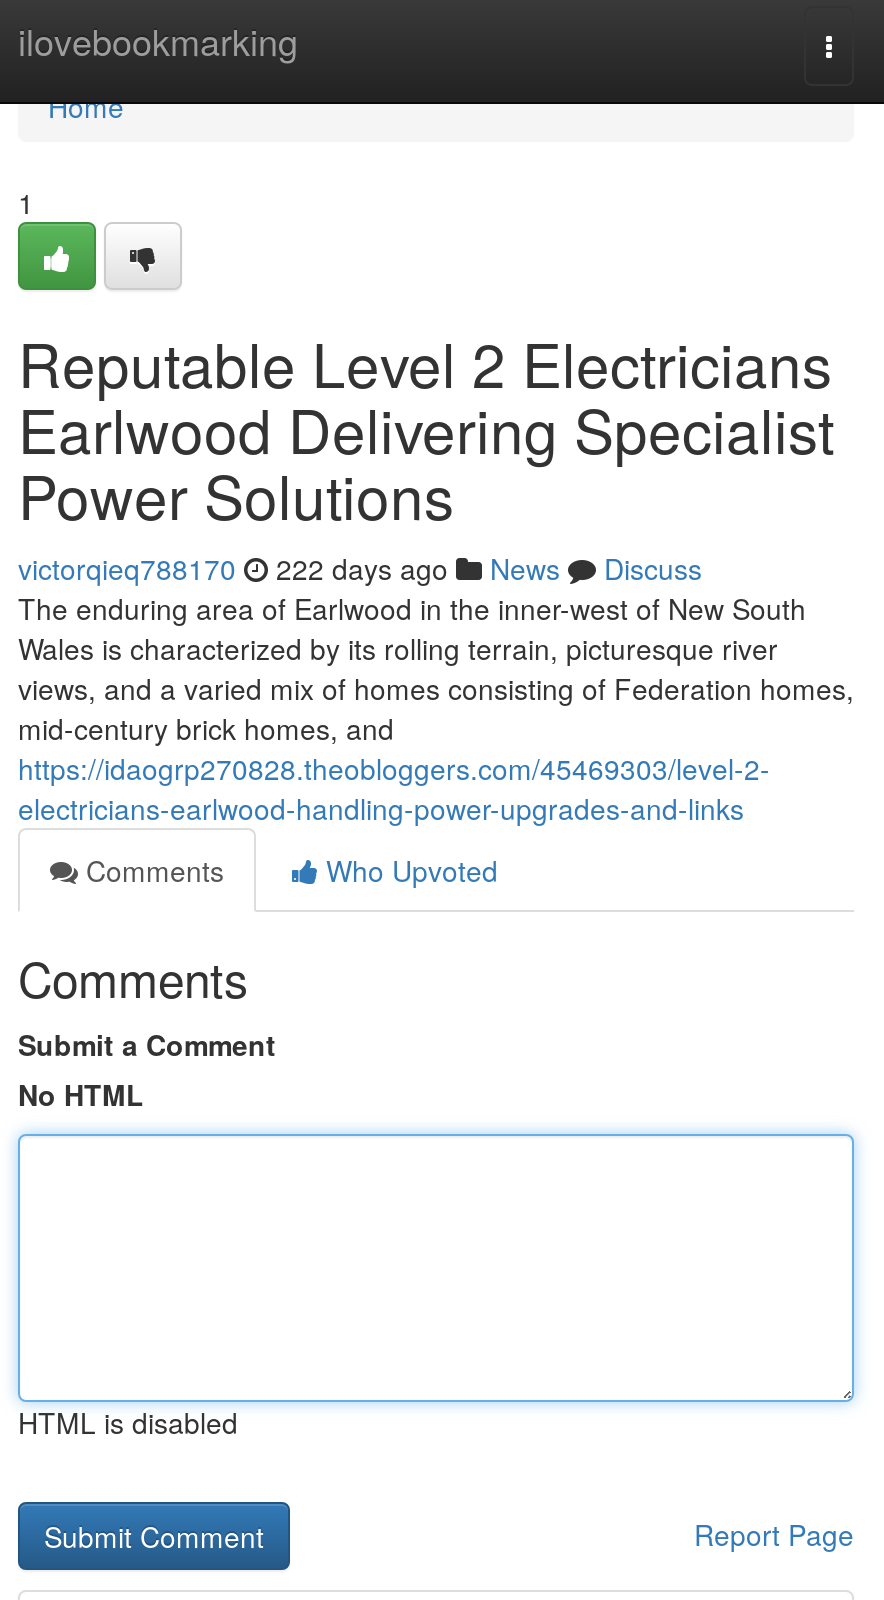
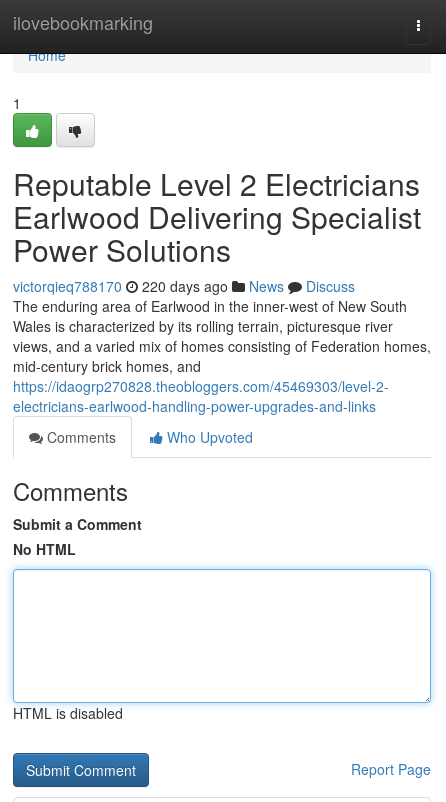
- victorqieq788170 222 days ago News Discuss
+ victorqieq788170 220 days ago News Discuss
